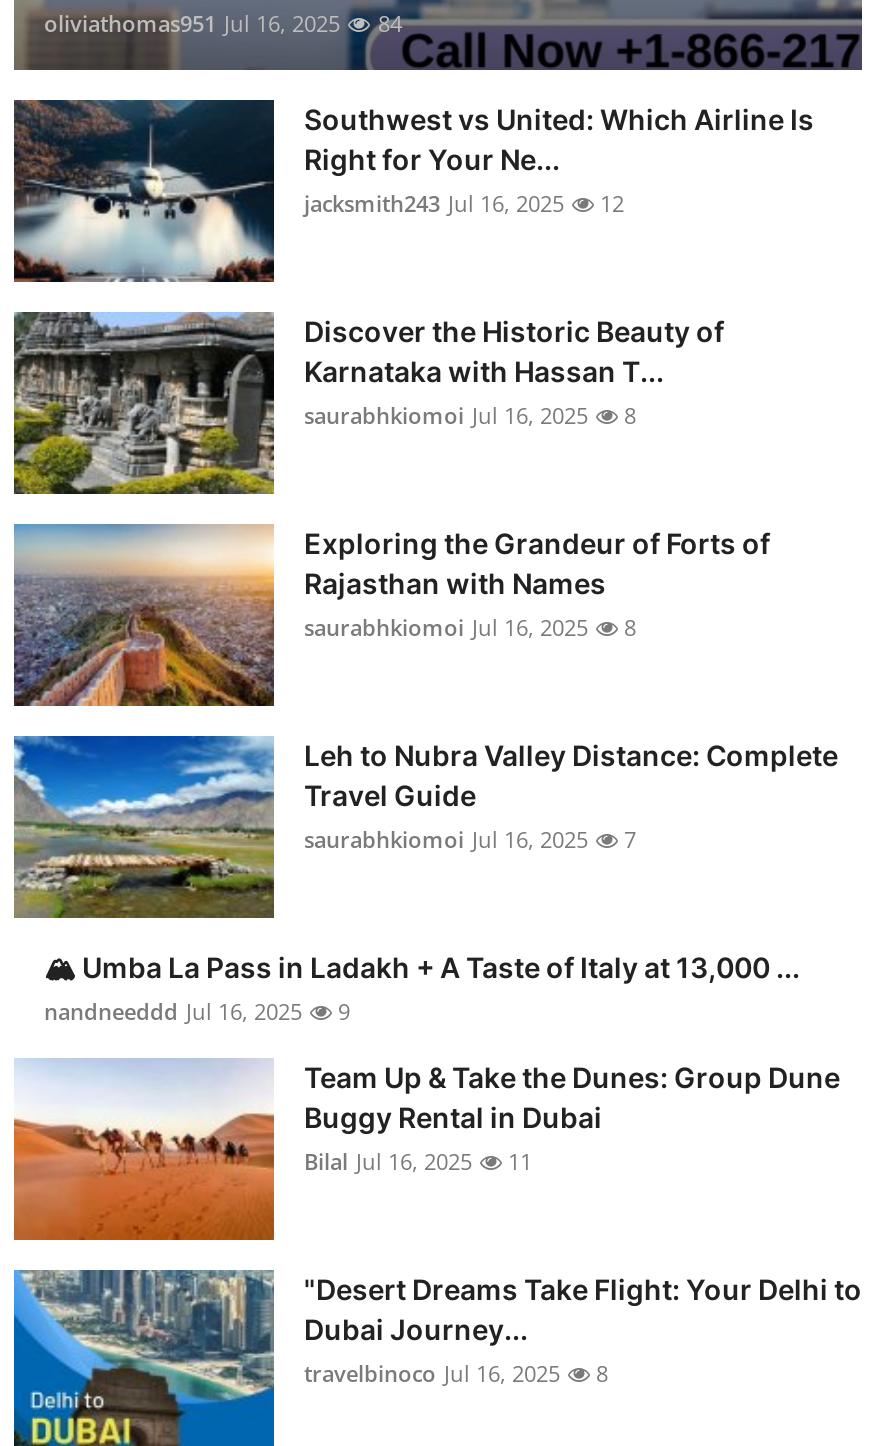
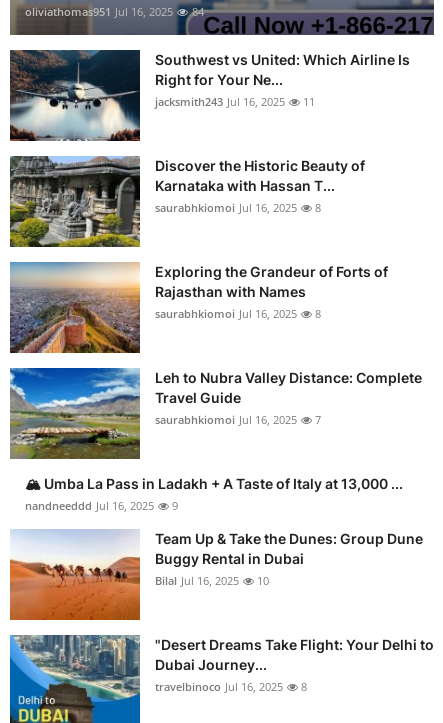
- jacksmith243 Jul 16, 2025 12
+ jacksmith243 Jul 16, 2025 11

- Bilal Jul 16, 2025 11
+ Bilal Jul 16, 2025 10
